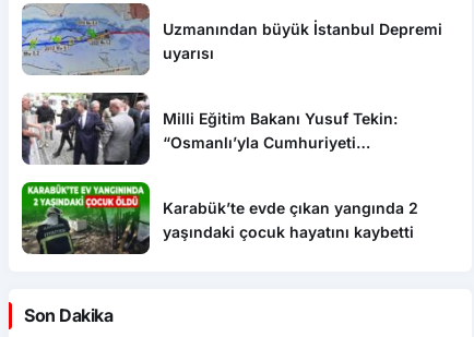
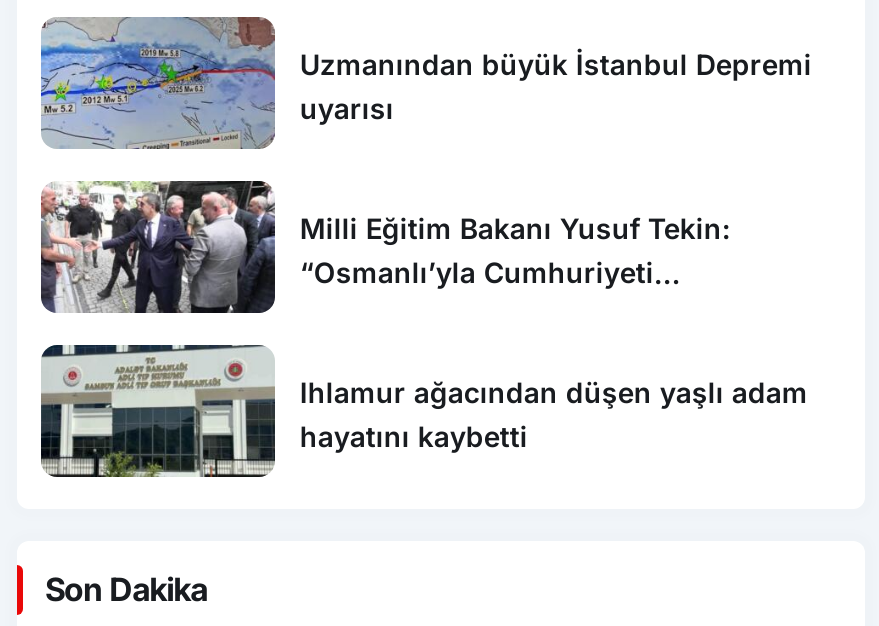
- [image]
- Karabük’te evde çıkan yangında 2
- yaşındaki çocuk hayatını kaybetti
+ [image]
+ Ihlamur ağacından düşen yaşlı adam
+ hayatını kaybetti
